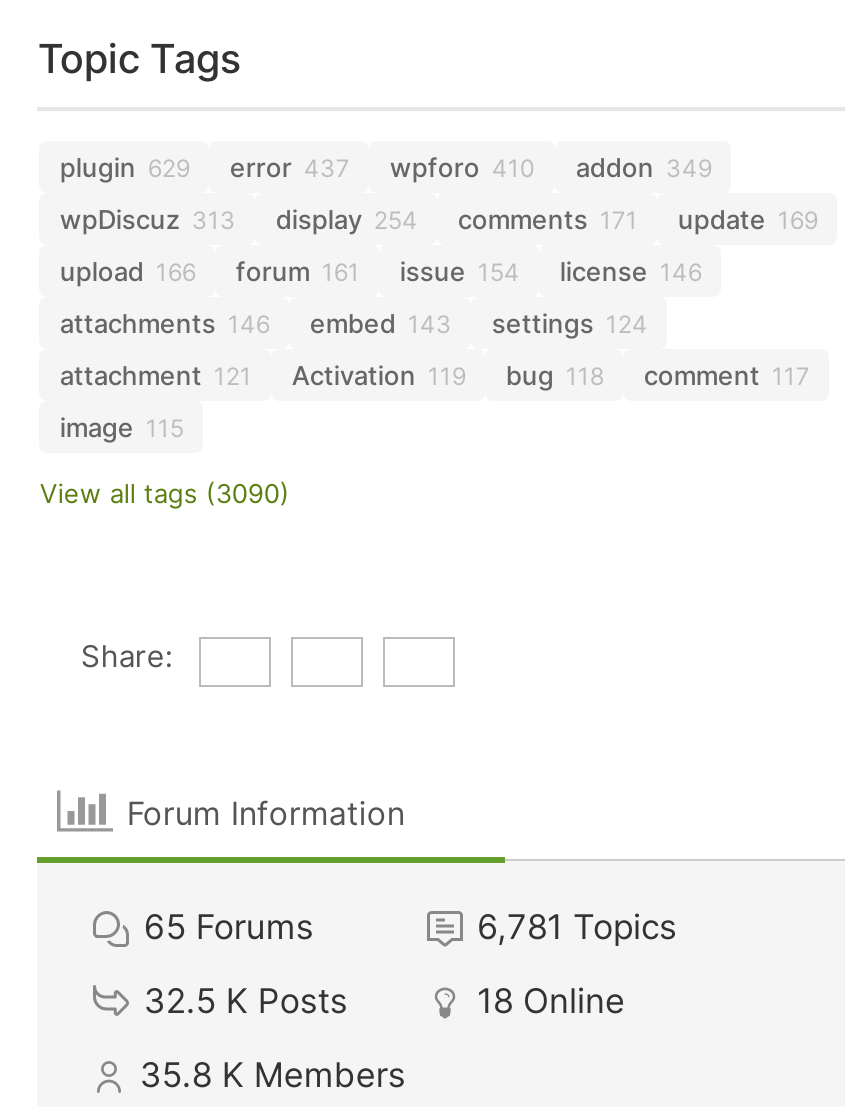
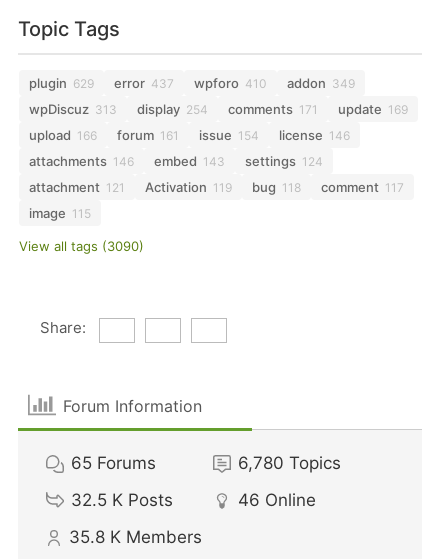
- 6,781 Topics
+ 6,780 Topics

- 18 Online
+ 46 Online
